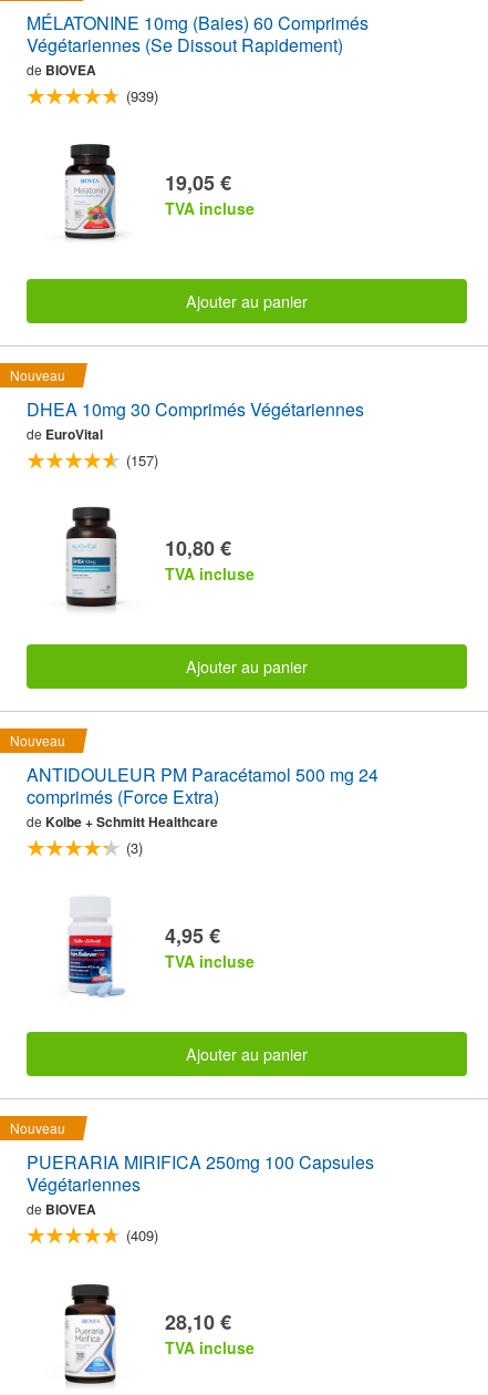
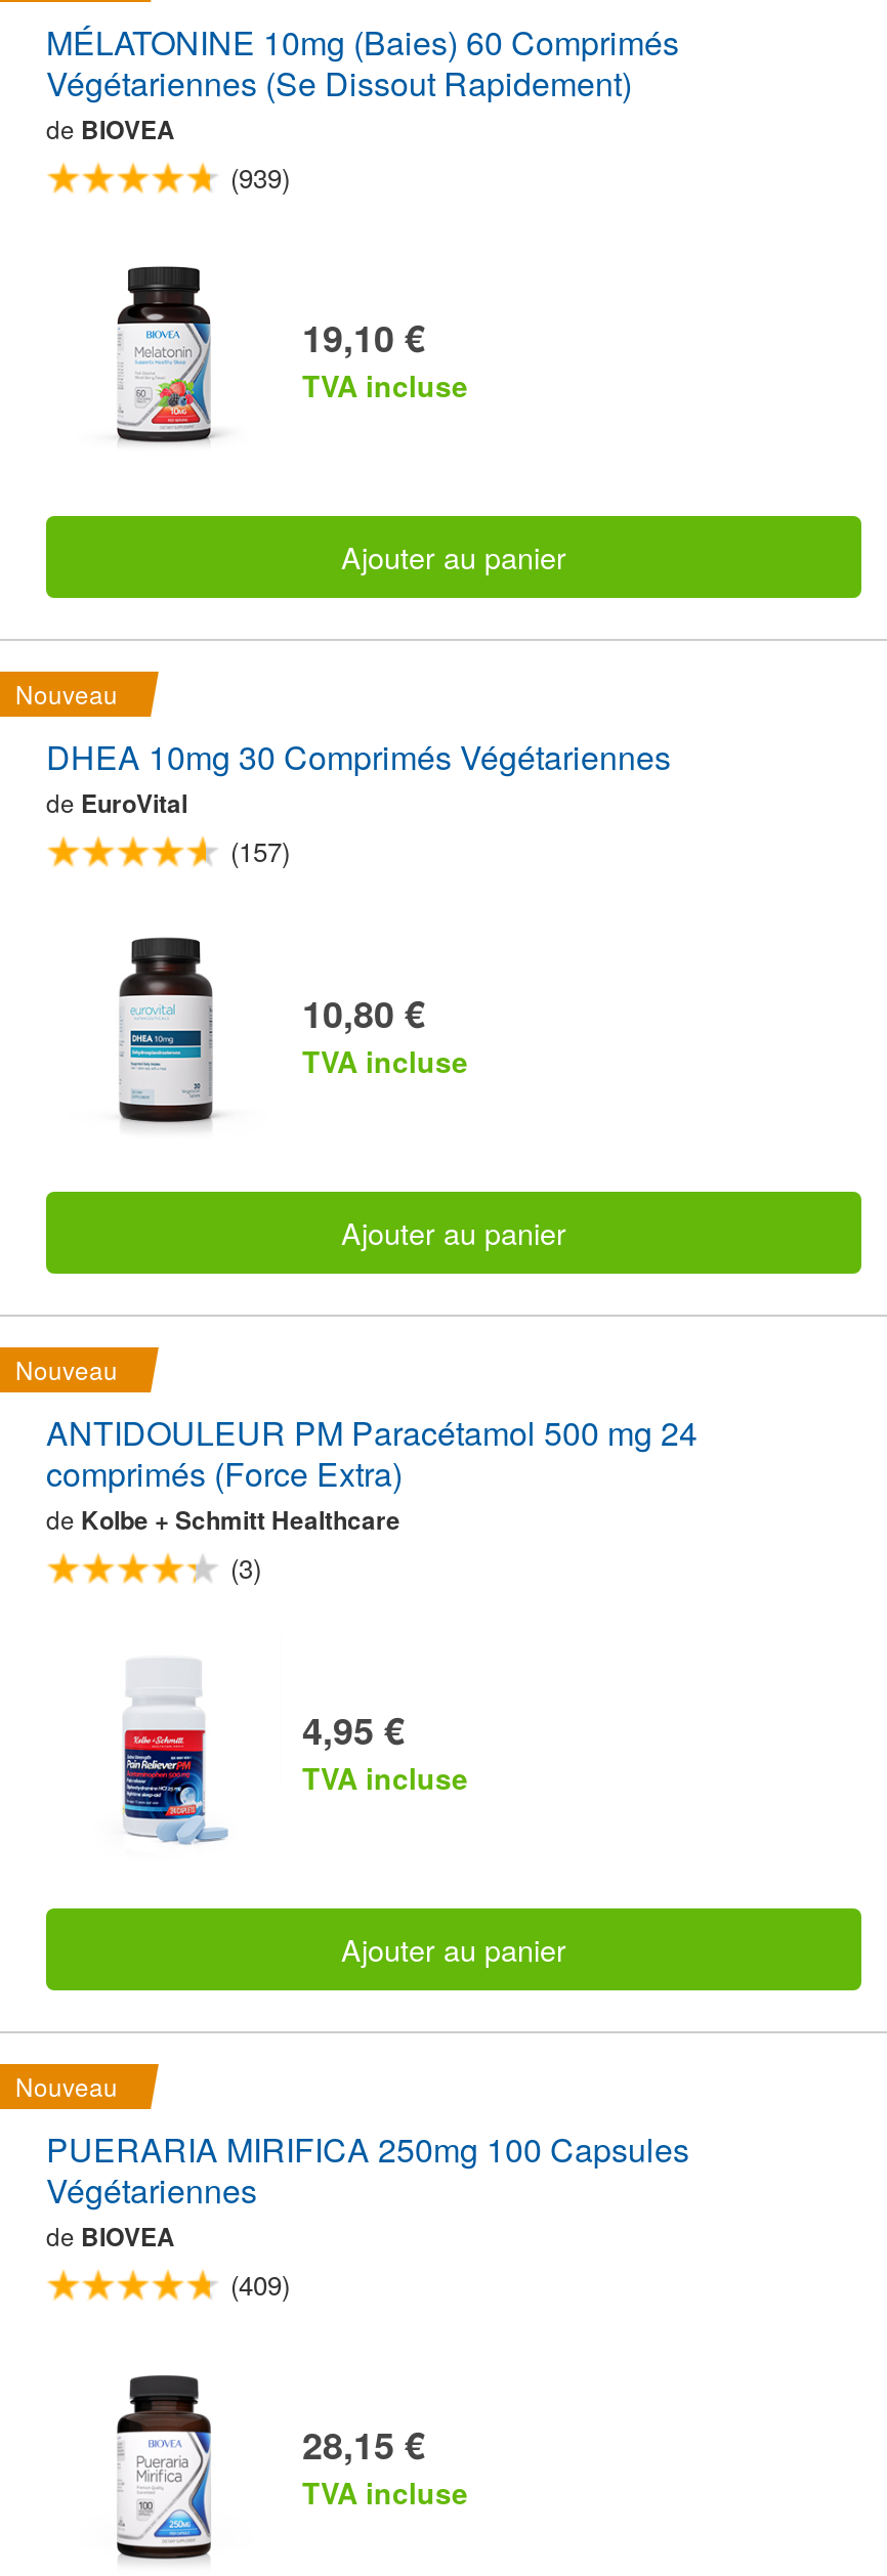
- 19,05 €
+ 19,10 €

- 28,10 €
+ 28,15 €
